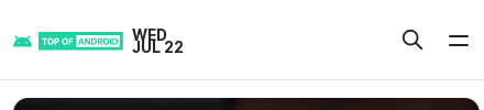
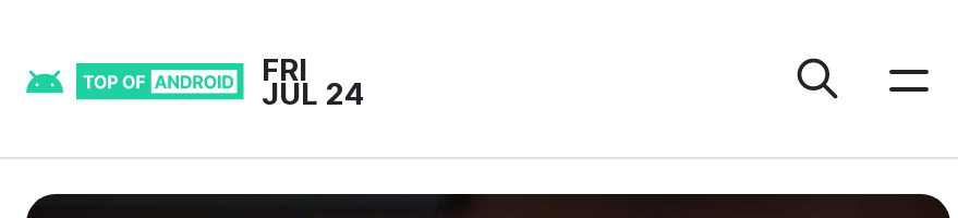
- WED
- JUL 22
+ FRI
+ JUL 24
